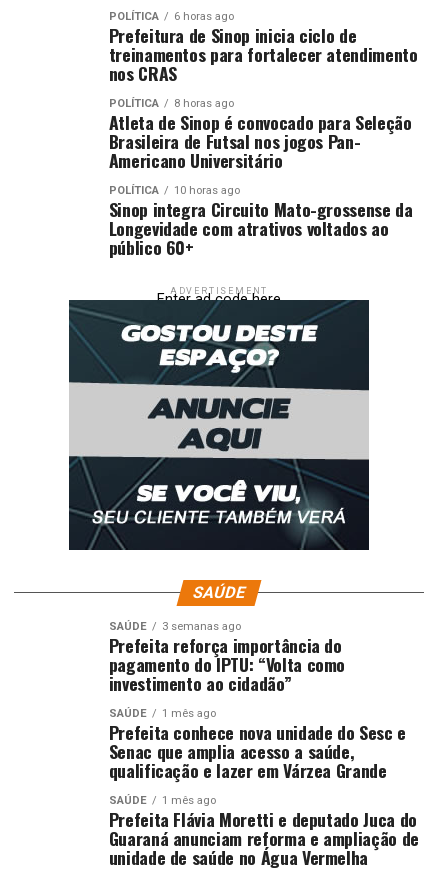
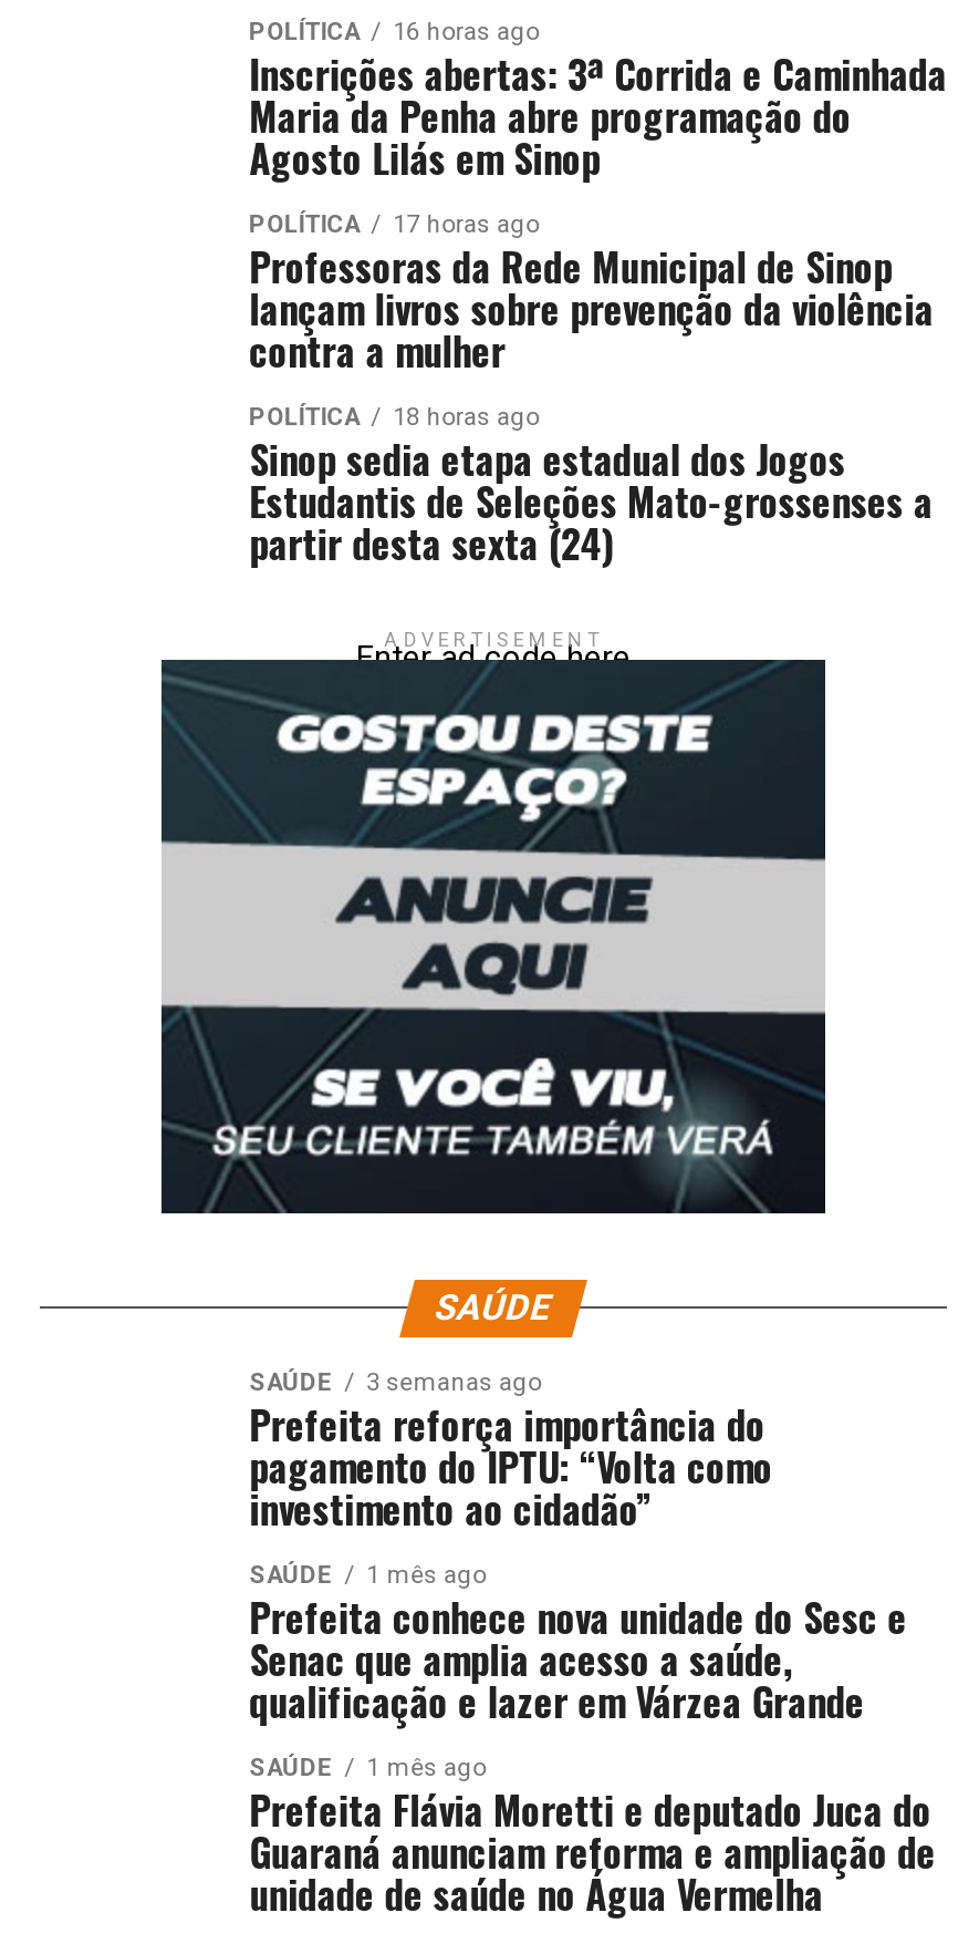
- 6 horas ago
- Prefeitura de Sinop inicia ciclo de
- treinamentos para fortalecer atendimento
- nos CRAS
+ 16 horas ago
+ Inscrições abertas: 3ª Corrida e Caminhada
+ Maria da Penha abre programação do
+ Agosto Lilás em Sinop

- 8 horas ago
- Atleta de Sinop é convocado para Seleção
- Brasileira de Futsal nos jogos Pan-
- Americano Universitário
+ 17 horas ago
+ Professoras da Rede Municipal de Sinop
+ lançam livros sobre prevenção da violência
+ contra a mulher

- 10 horas ago
- Sinop integra Circuito Mato-grossense da
- Longevidade com atrativos voltados ao
- público 60+
+ 18 horas ago
+ Sinop sedia etapa estadual dos Jogos
+ Estudantis de Seleções Mato-grossenses a
+ partir desta sexta (24)
